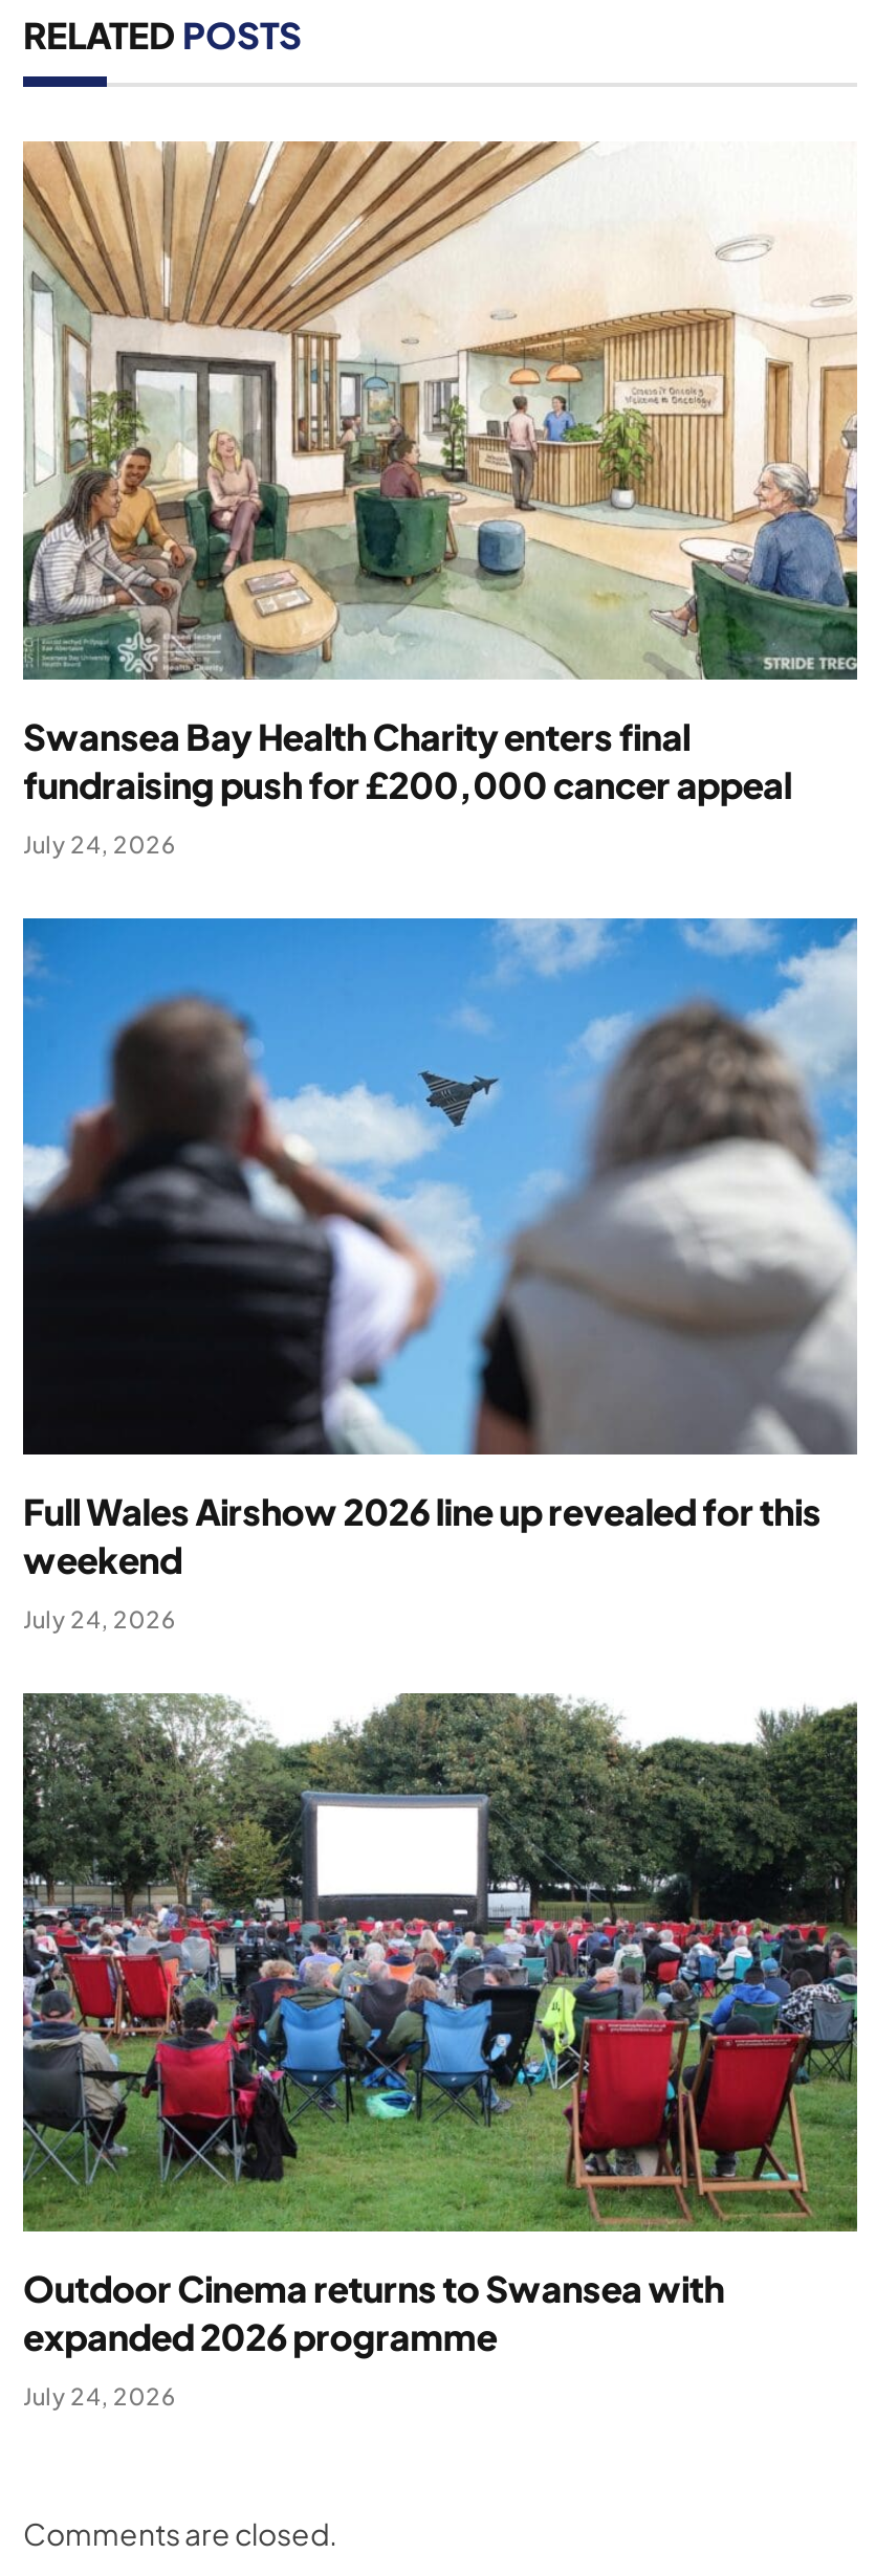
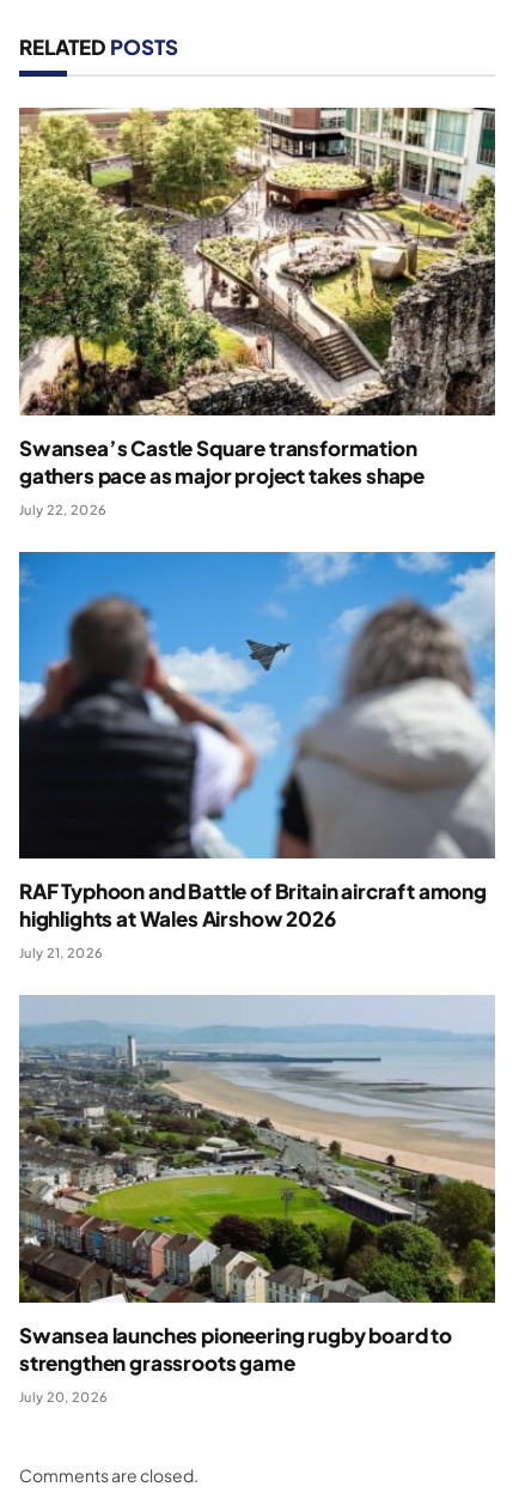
- [image]
- Swansea Bay Health Charity enters final
- fundraising push for £200,000 cancer appeal
+ [image]
+ Swansea’s Castle Square transformation
+ gathers pace as major project takes shape

- July 24, 2026
+ July 22, 2026

- Full Wales Airshow 2026 line up revealed for this
- weekend
+ RAF Typhoon and Battle of Britain aircraft among
+ highlights at Wales Airshow 2026

- July 24, 2026
+ July 21, 2026

- [image]
- Outdoor Cinema returns to Swansea with
- expanded 2026 programme
+ [image]
+ Swansea launches pioneering rugby board to
+ strengthen grassroots game

- July 24, 2026
+ July 20, 2026
